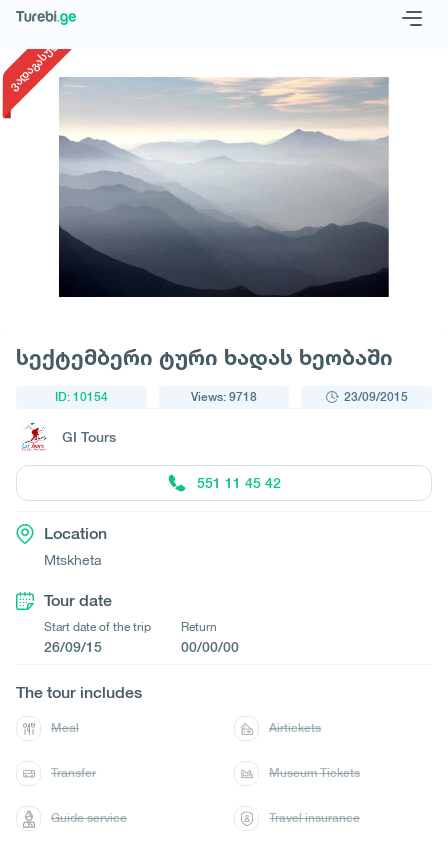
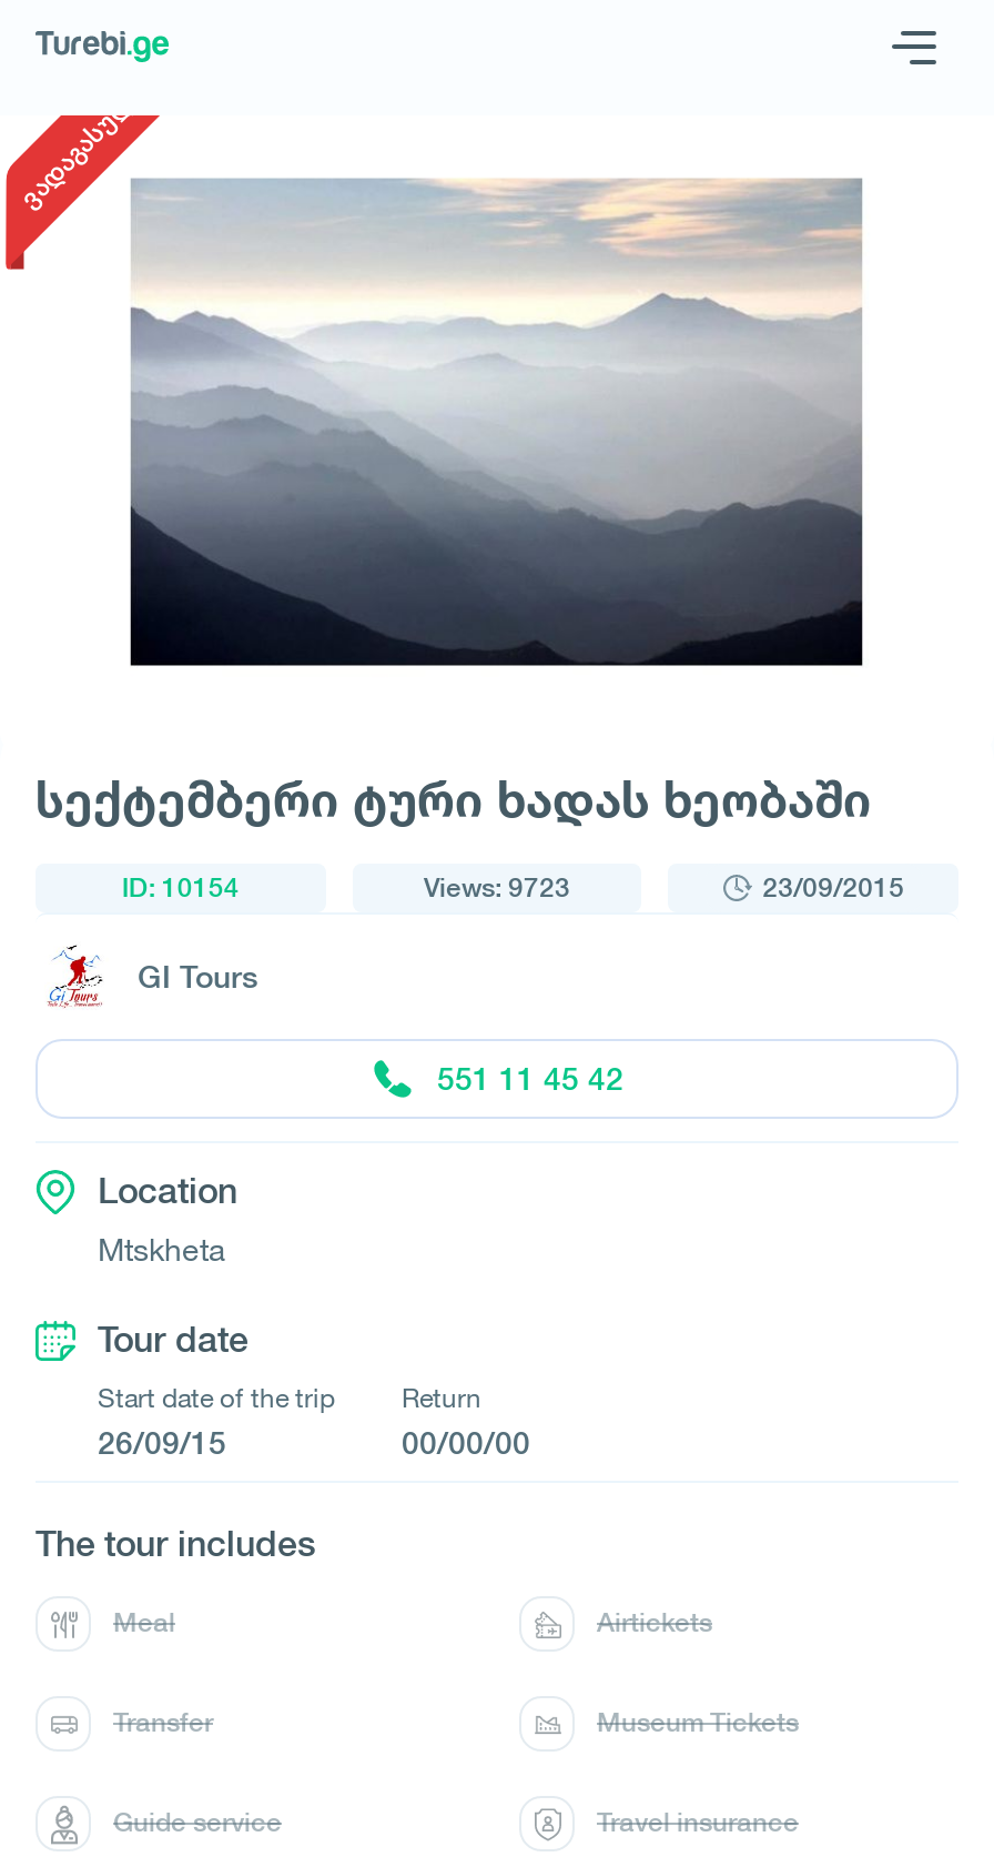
- Views: 9718
+ Views: 9723
